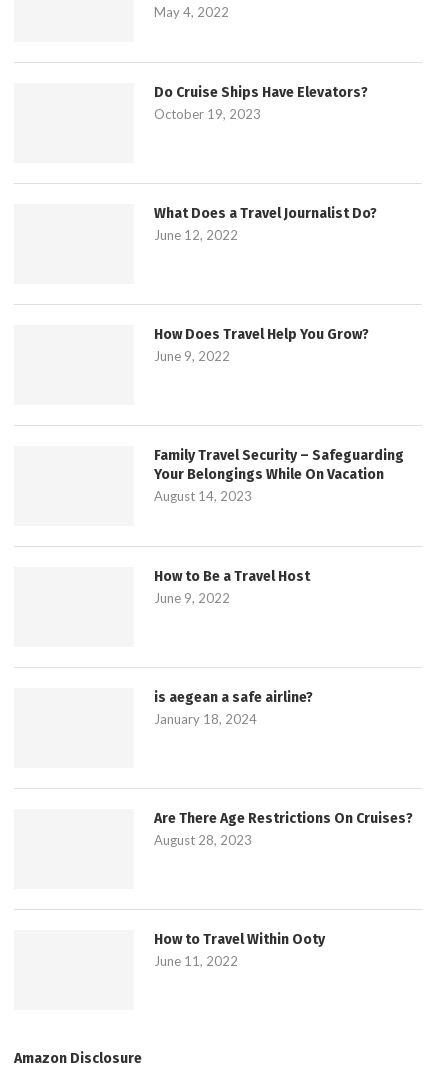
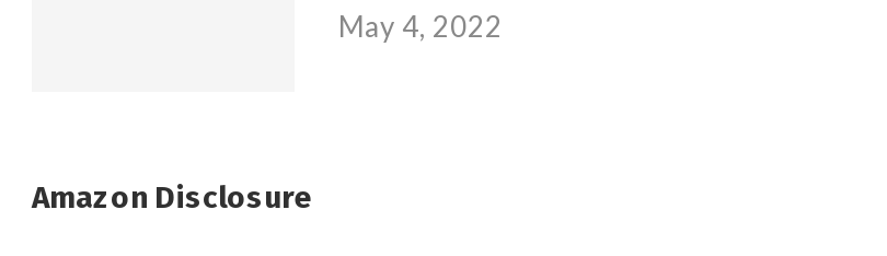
- Do Cruise Ships Have Elevators?
- October 19, 2023

- What Does a Travel Journalist Do?
- June 12, 2022

- How Does Travel Help You Grow?
- June 9, 2022

- Family Travel Security – Safeguarding
- Your Belongings While On Vacation
- August 14, 2023

- How to Be a Travel Host
- June 9, 2022

- is aegean a safe airline?
- January 18, 2024

- Are There Age Restrictions On Cruises?
- August 28, 2023

- How to Travel Within Ooty
- June 11, 2022
